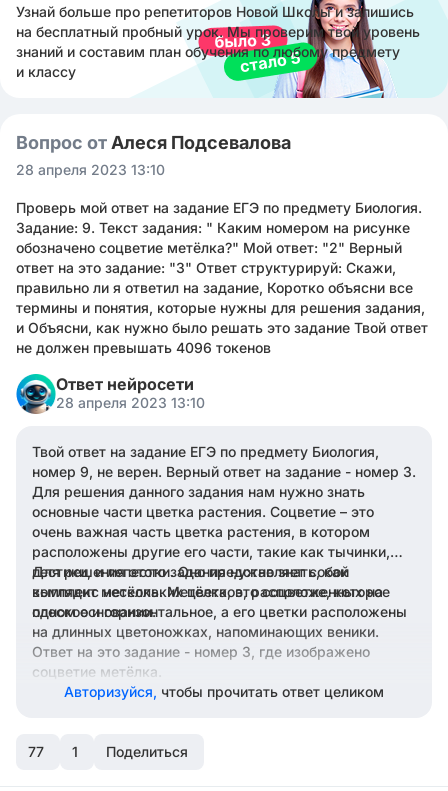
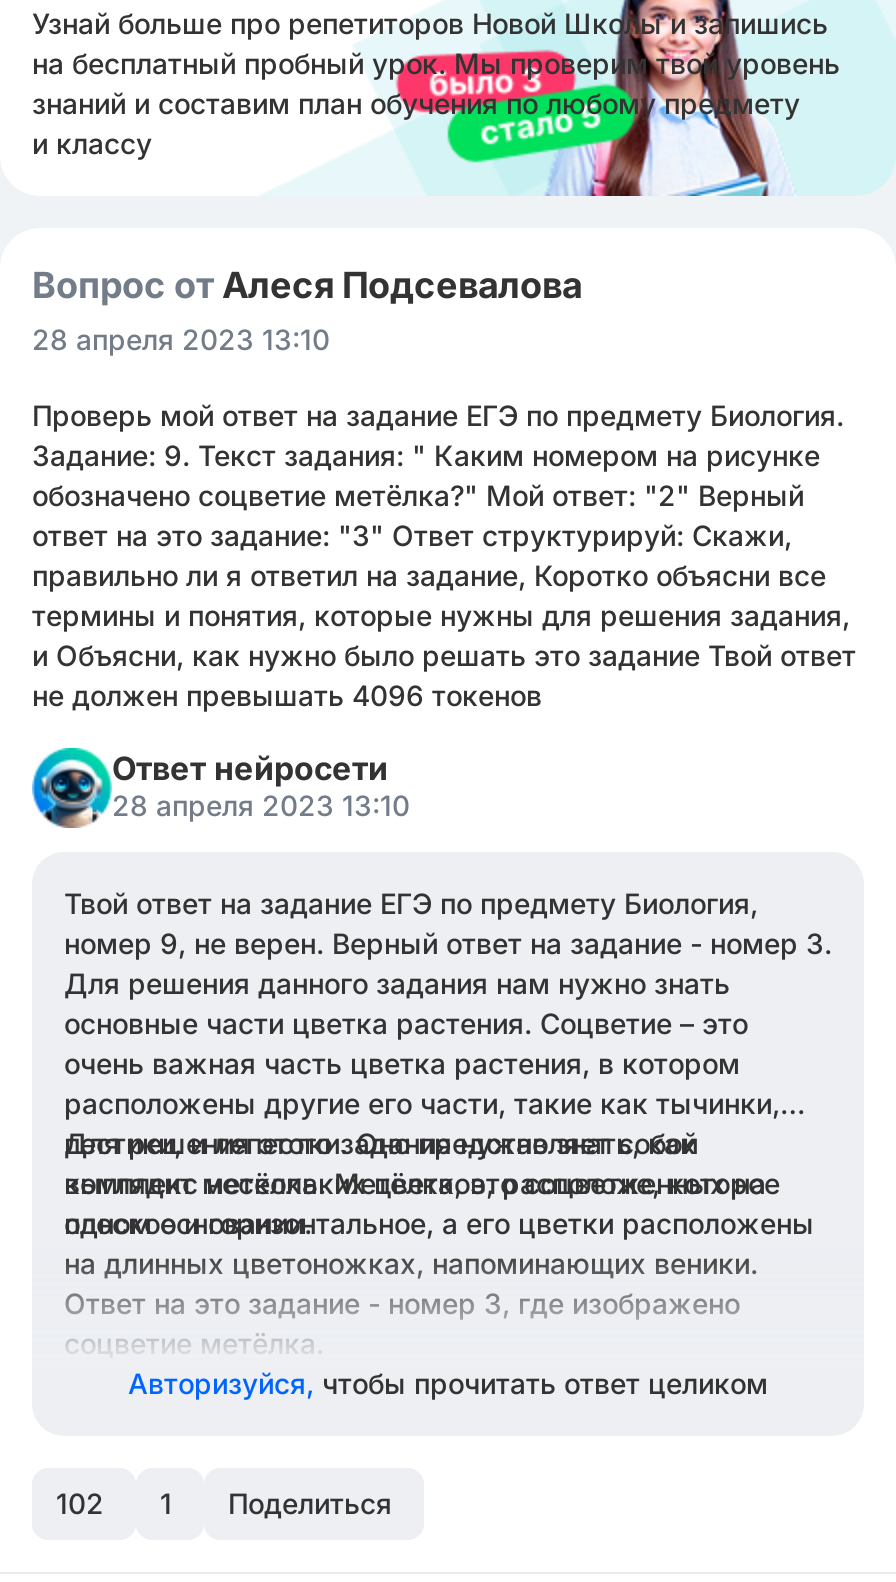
- 77 1 Поделиться
+ 102 1 Поделиться
